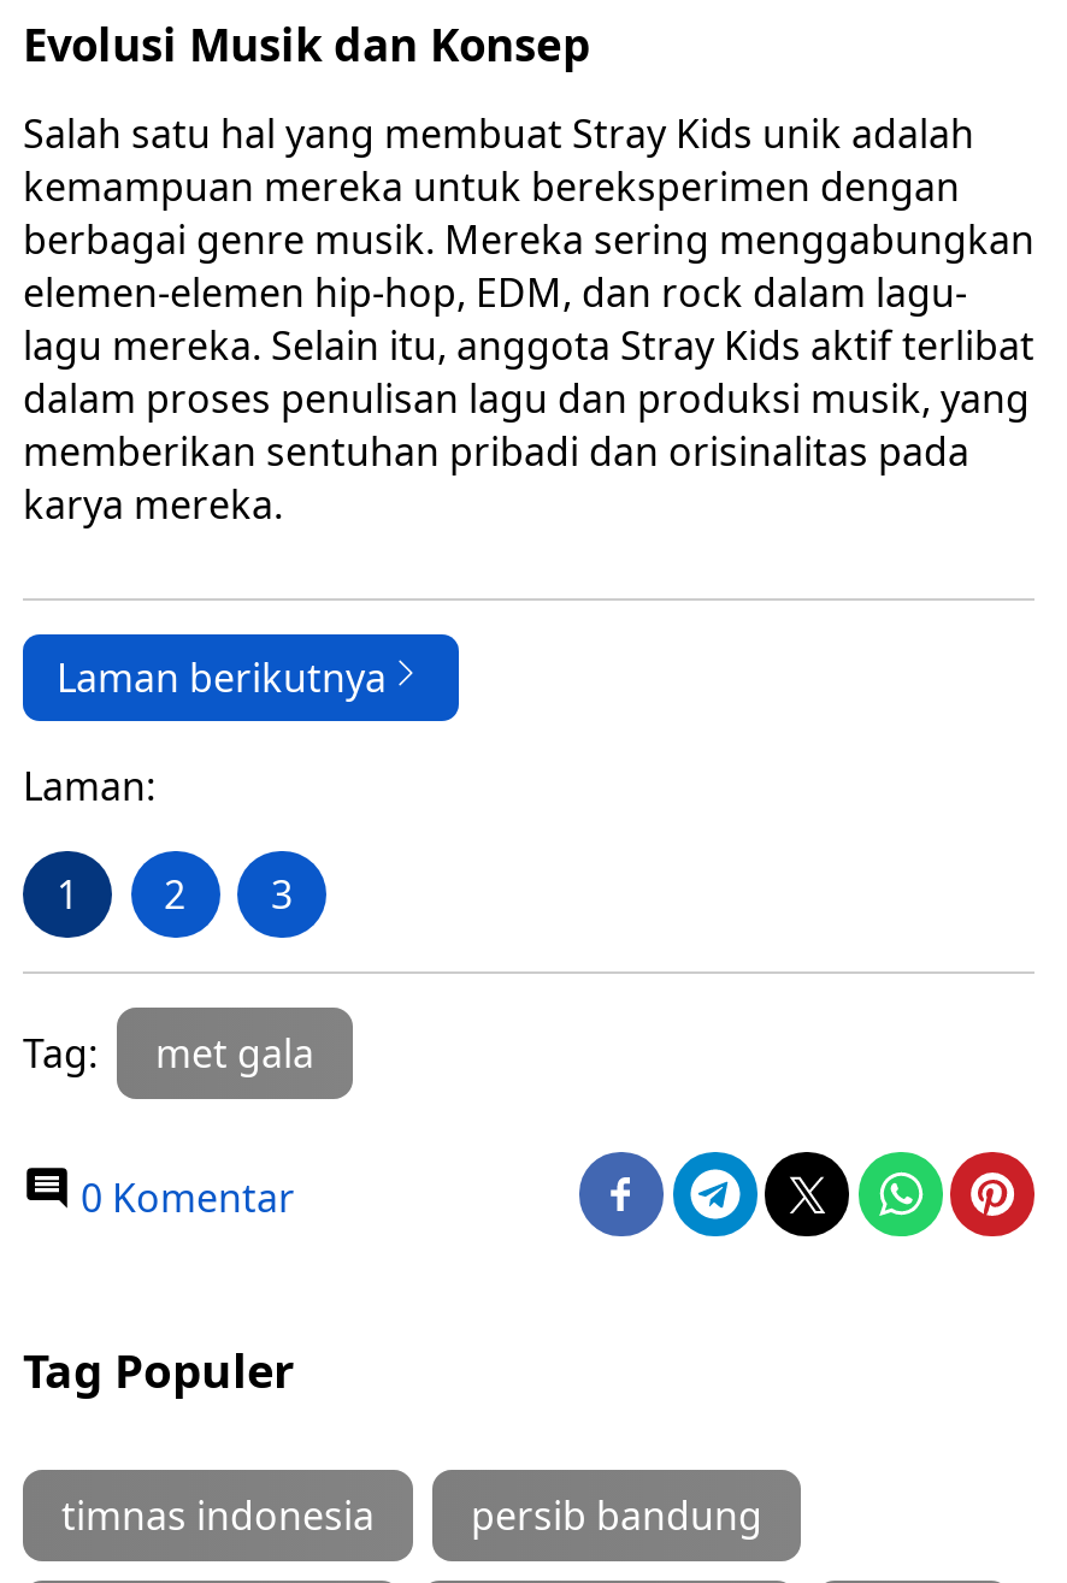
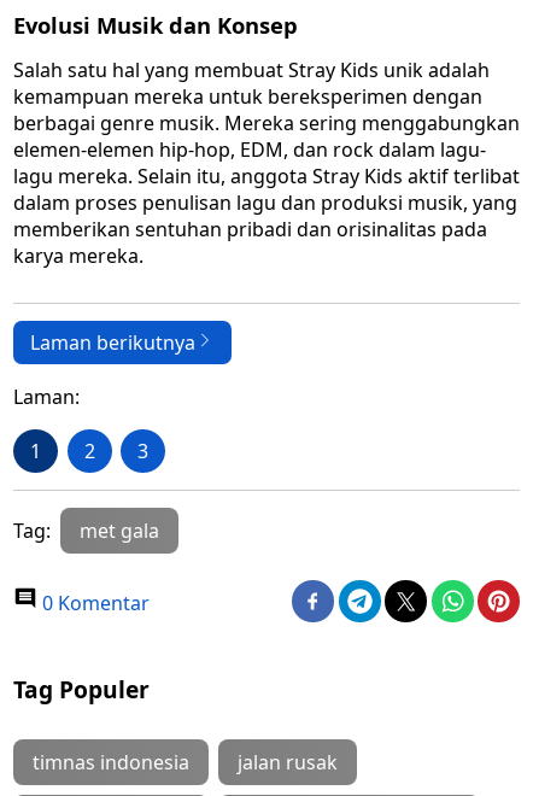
- persib bandung
+ jalan rusak
